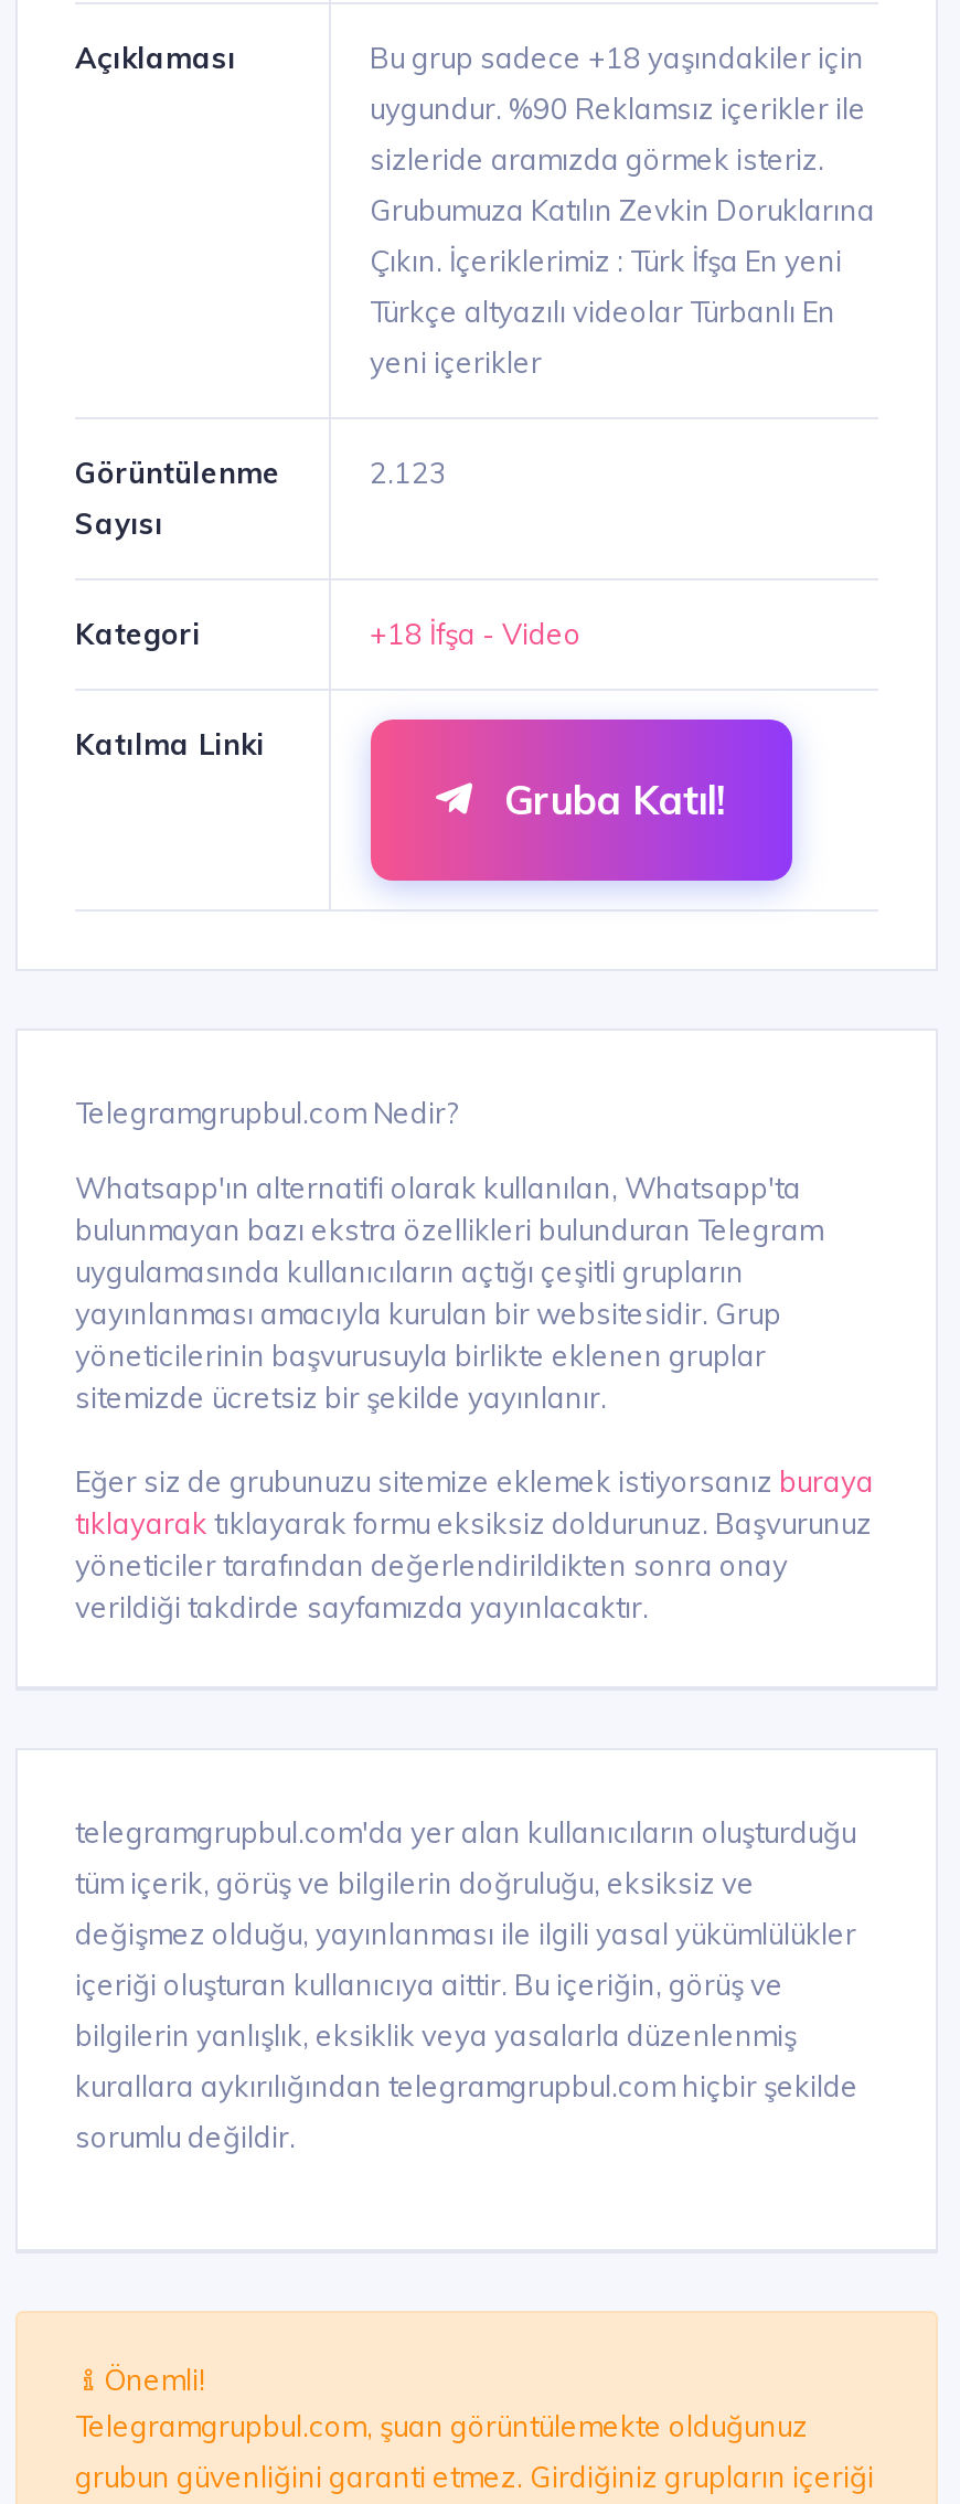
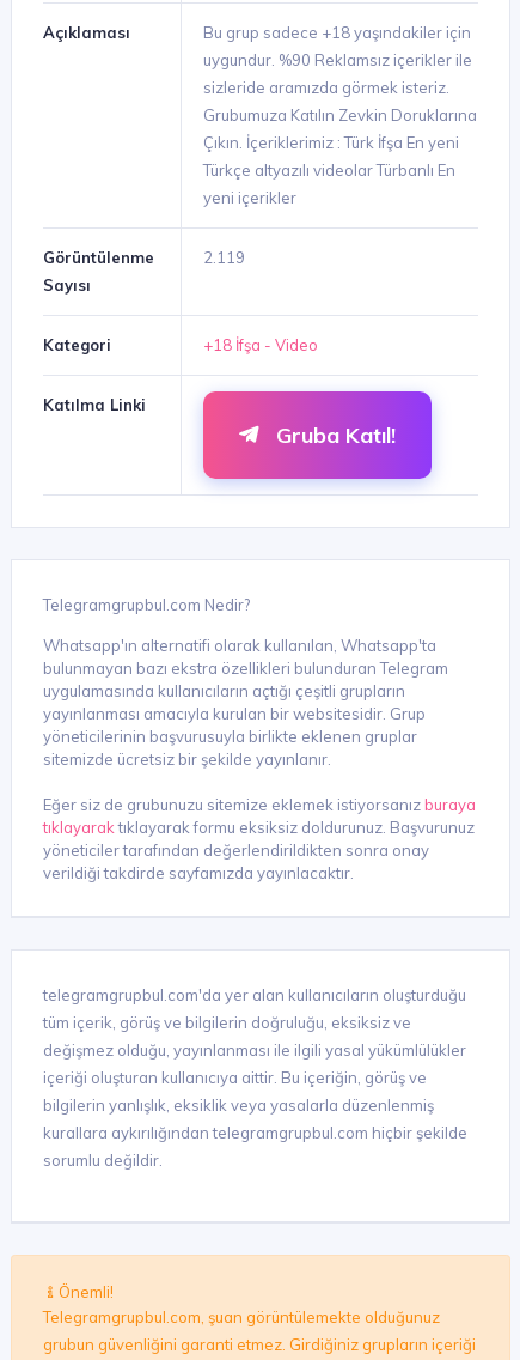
- 2.123
+ 2.119
